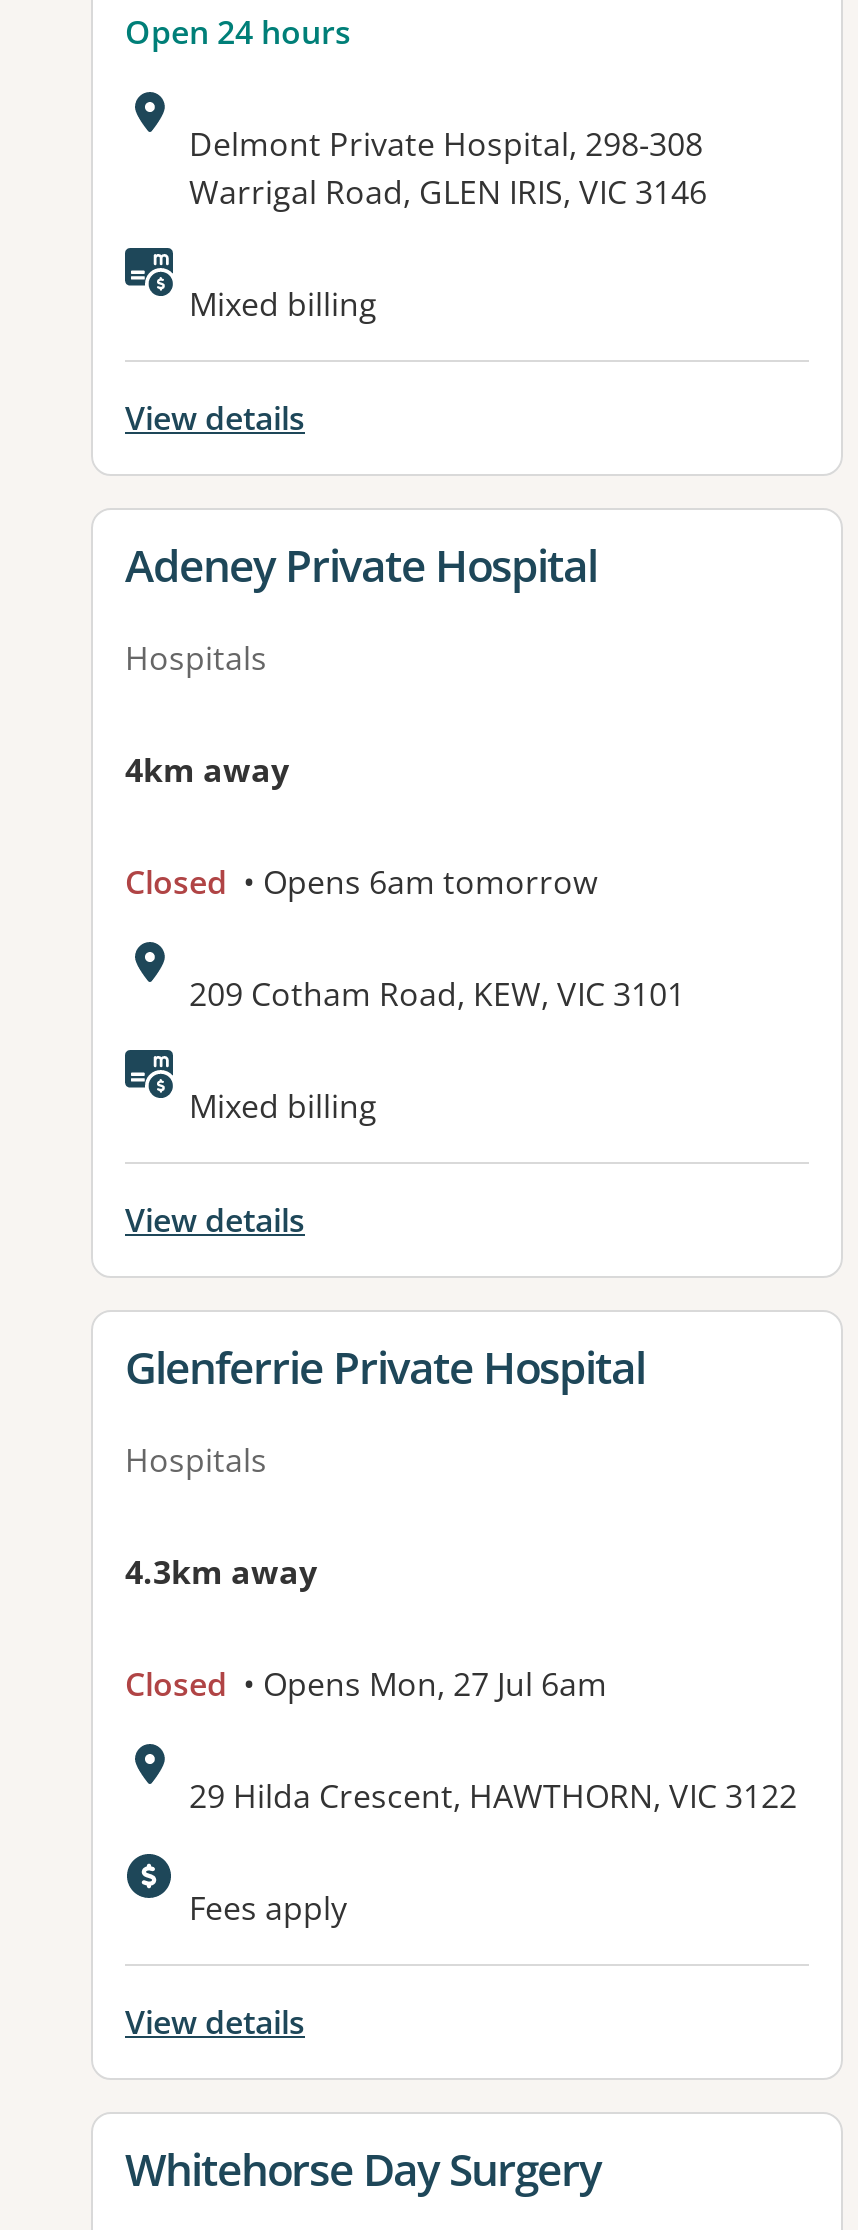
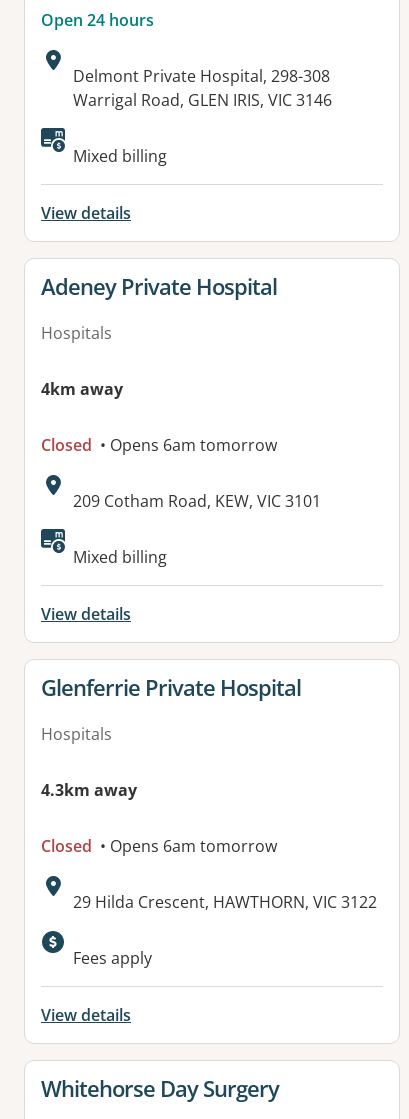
- Closed • Opens Mon, 27 Jul 6am
+ Closed • Opens 6am tomorrow
